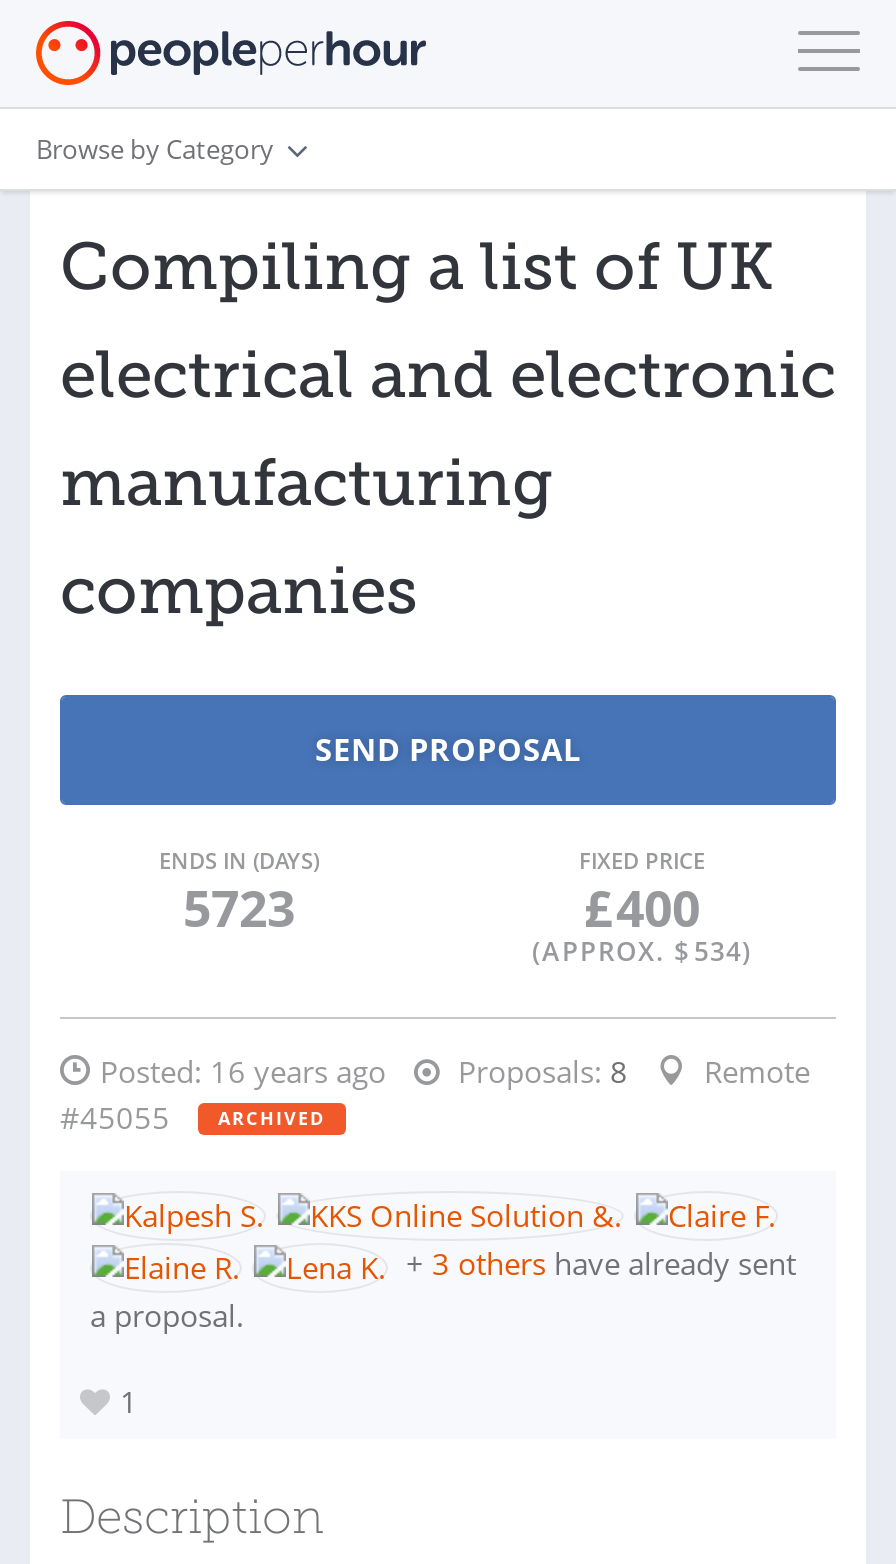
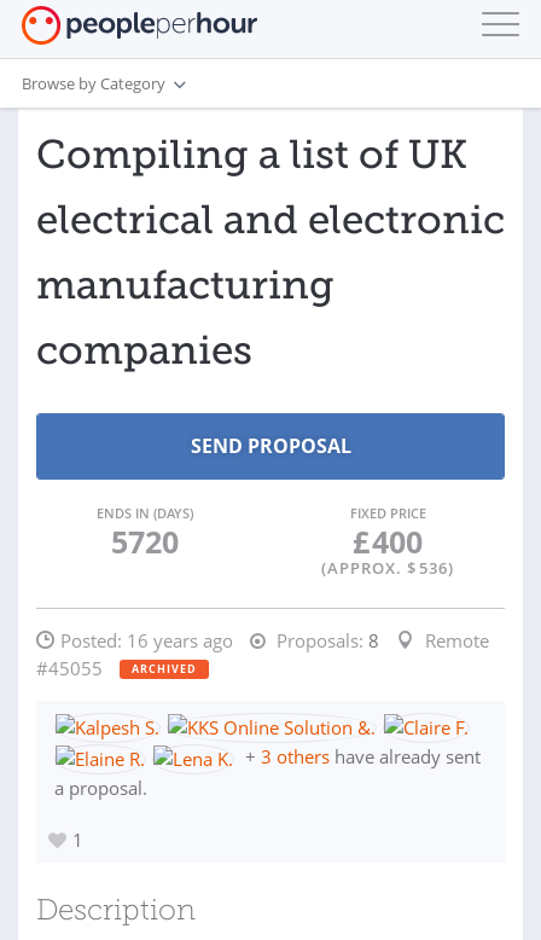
- 5723
+ 5720

- (APPROX. $ 534)
+ (APPROX. $ 536)
